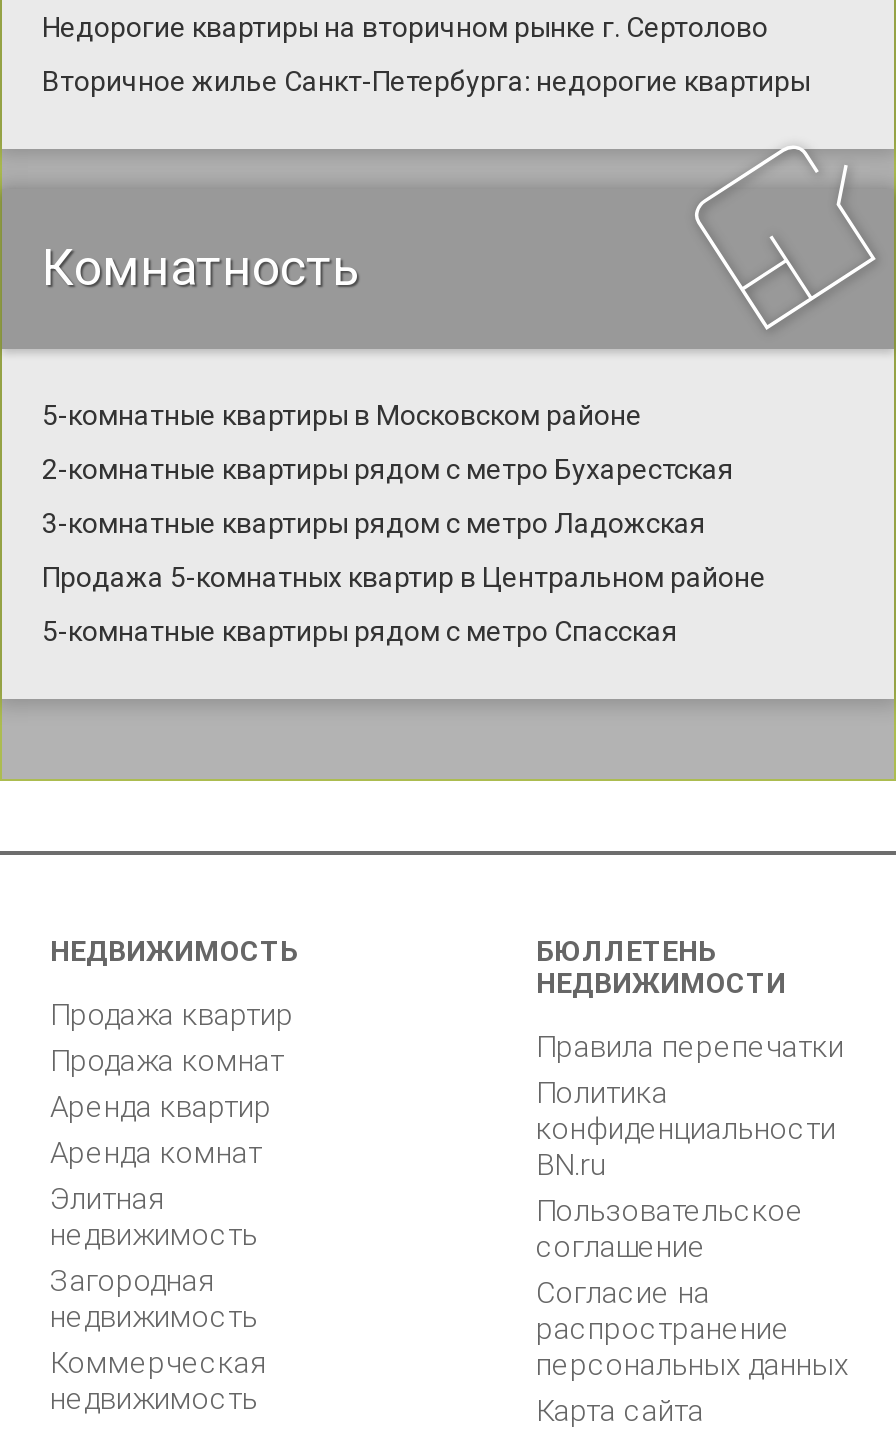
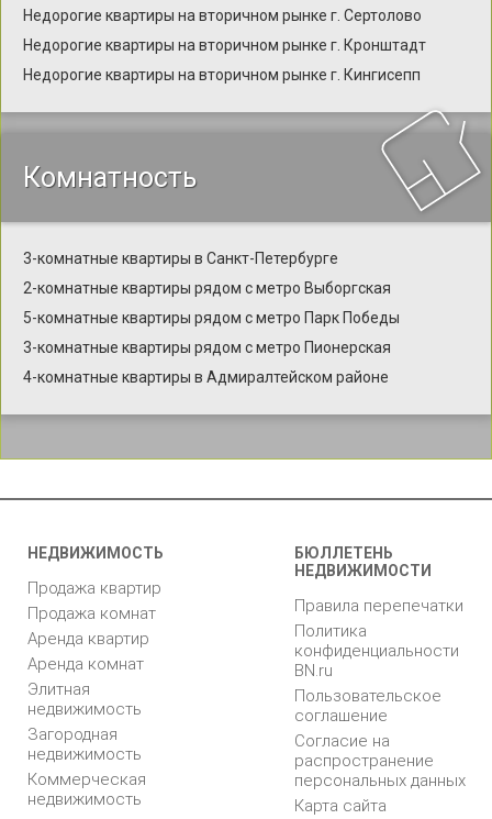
- Вторичное жилье Санкт-Петербурга: недорогие квартиры
+ Недорогие квартиры на вторичном рынке г. Кронштадт
+ Недорогие квартиры на вторичном рынке г. Кингисепп

- 5-комнатные квартиры в Московском районе
+ 3-комнатные квартиры в Санкт-Петербурге

- 2-комнатные квартиры рядом с метро Бухарестская
+ 2-комнатные квартиры рядом с метро Выборгская

- 3-комнатные квартиры рядом с метро Ладожская
+ 5-комнатные квартиры рядом с метро Парк Победы

- Продажа 5-комнатных квартир в Центральном районе
+ 3-комнатные квартиры рядом с метро Пионерская

- 5-комнатные квартиры рядом с метро Спасская
+ 4-комнатные квартиры в Адмиралтейском районе
